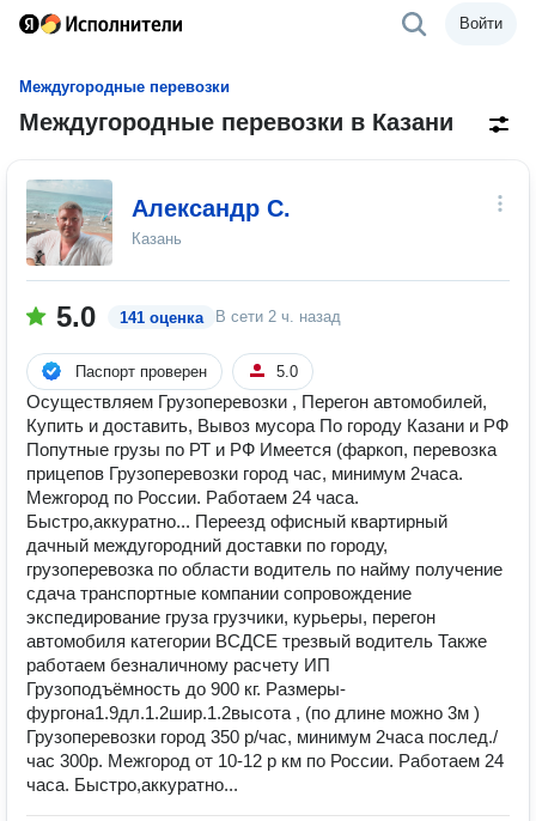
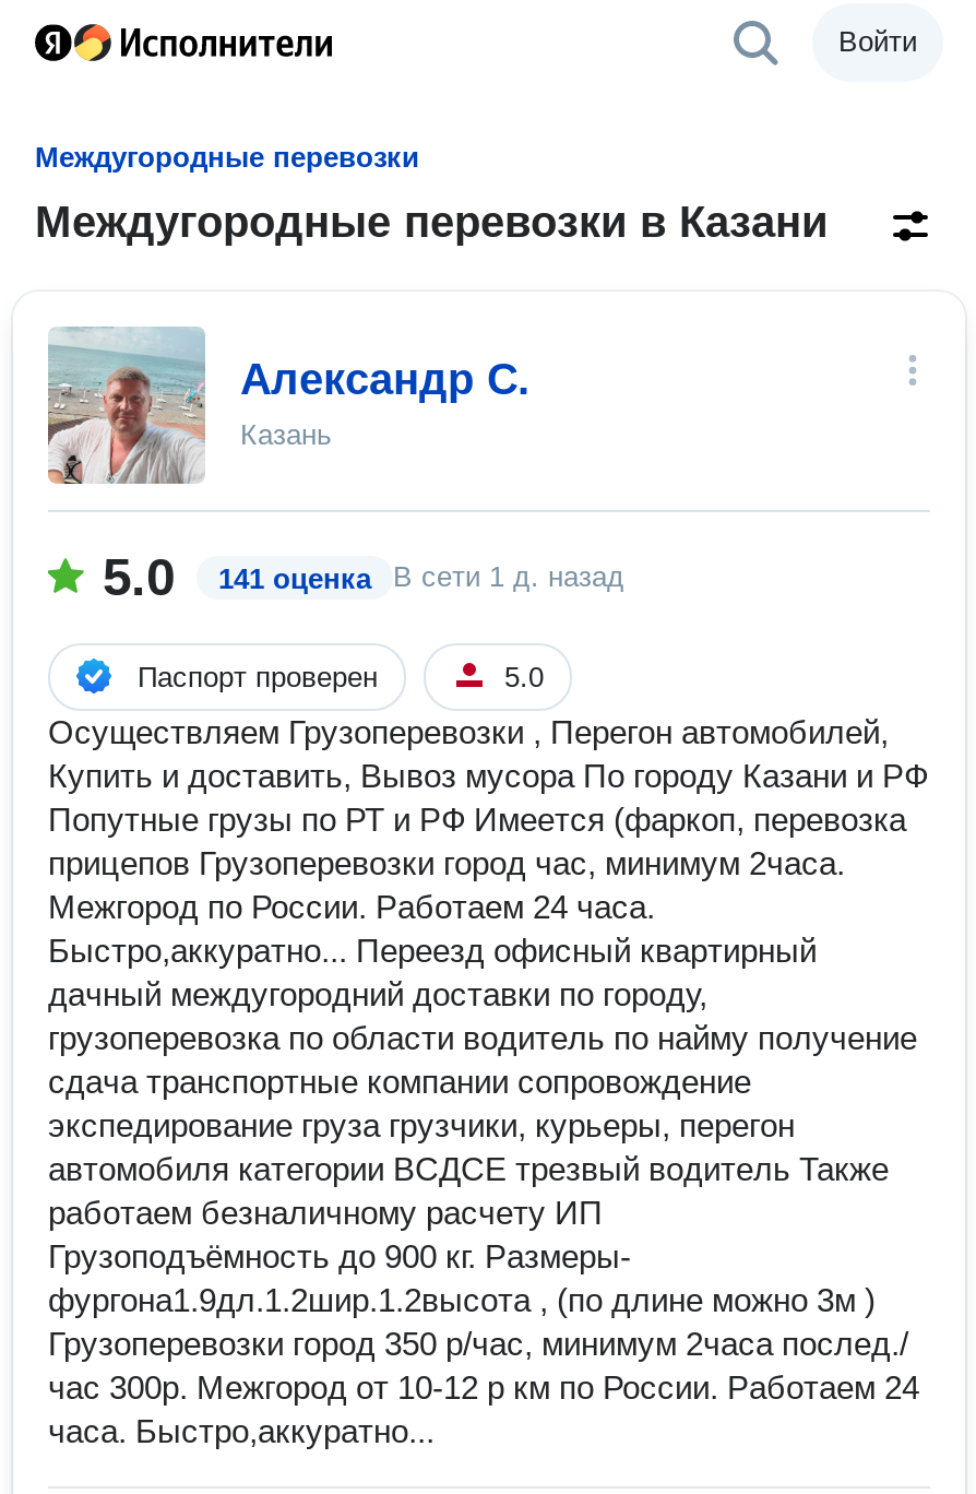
- 5.0 141 оценка В сети 2 ч. назад
+ 5.0 141 оценка В сети 1 д. назад
